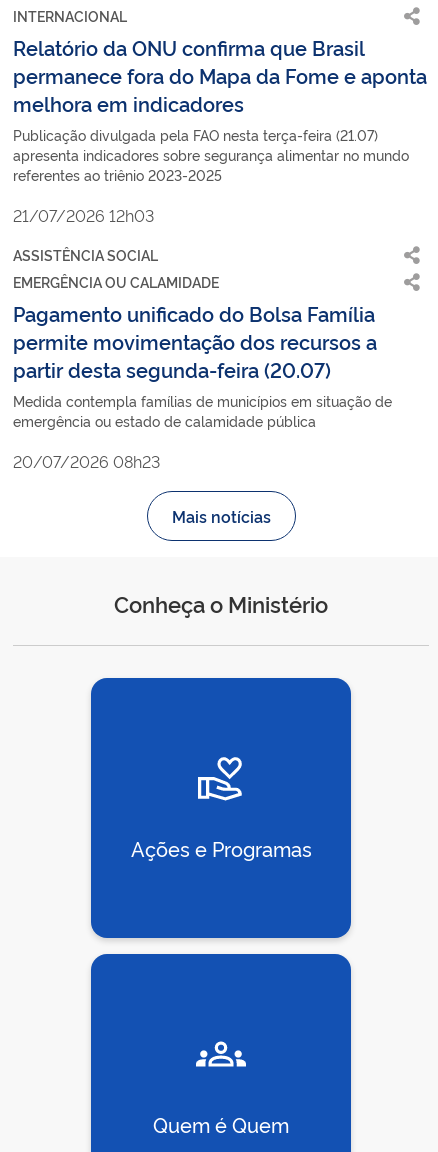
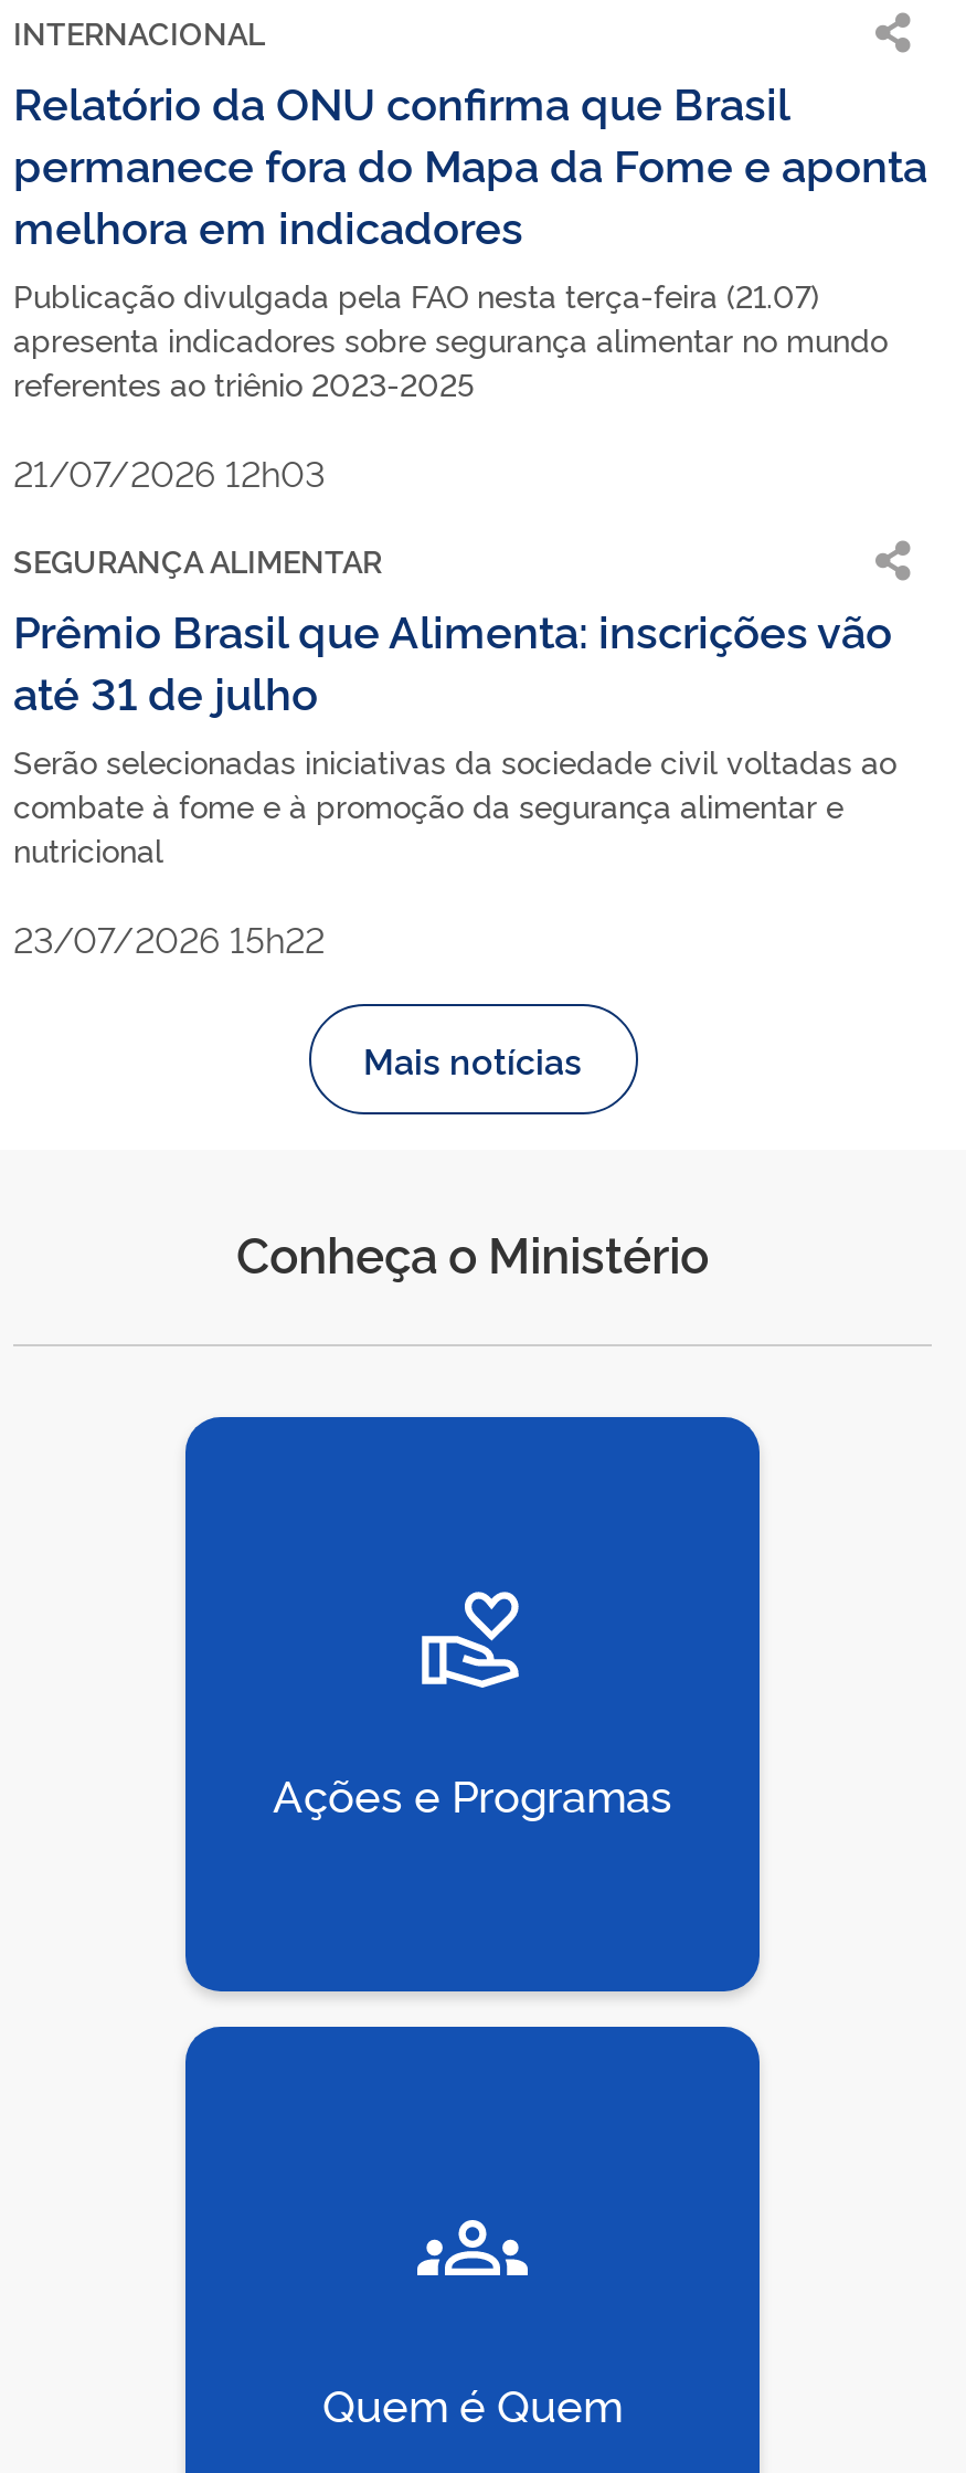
- ASSISTÊNCIA SOCIAL
- EMERGÊNCIA OU CALAMIDADE
- Pagamento unificado do Bolsa Família
- permite movimentação dos recursos a
- partir desta segunda-feira (20.07)
- Medida contempla famílias de municípios em situação de
- emergência ou estado de calamidade pública
+ SEGURANÇA ALIMENTAR
+ Prêmio Brasil que Alimenta: inscrições vão
+ até 31 de julho
+ Serão selecionadas iniciativas da sociedade civil voltadas ao
+ combate à fome e à promoção da segurança alimentar e
+ nutricional

- 20/07/2026 08h23
+ 23/07/2026 15h22
